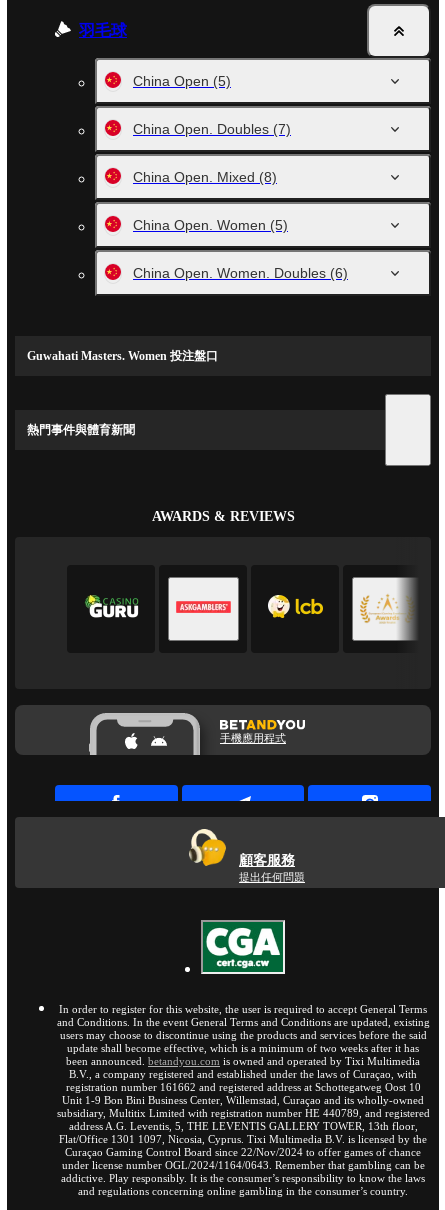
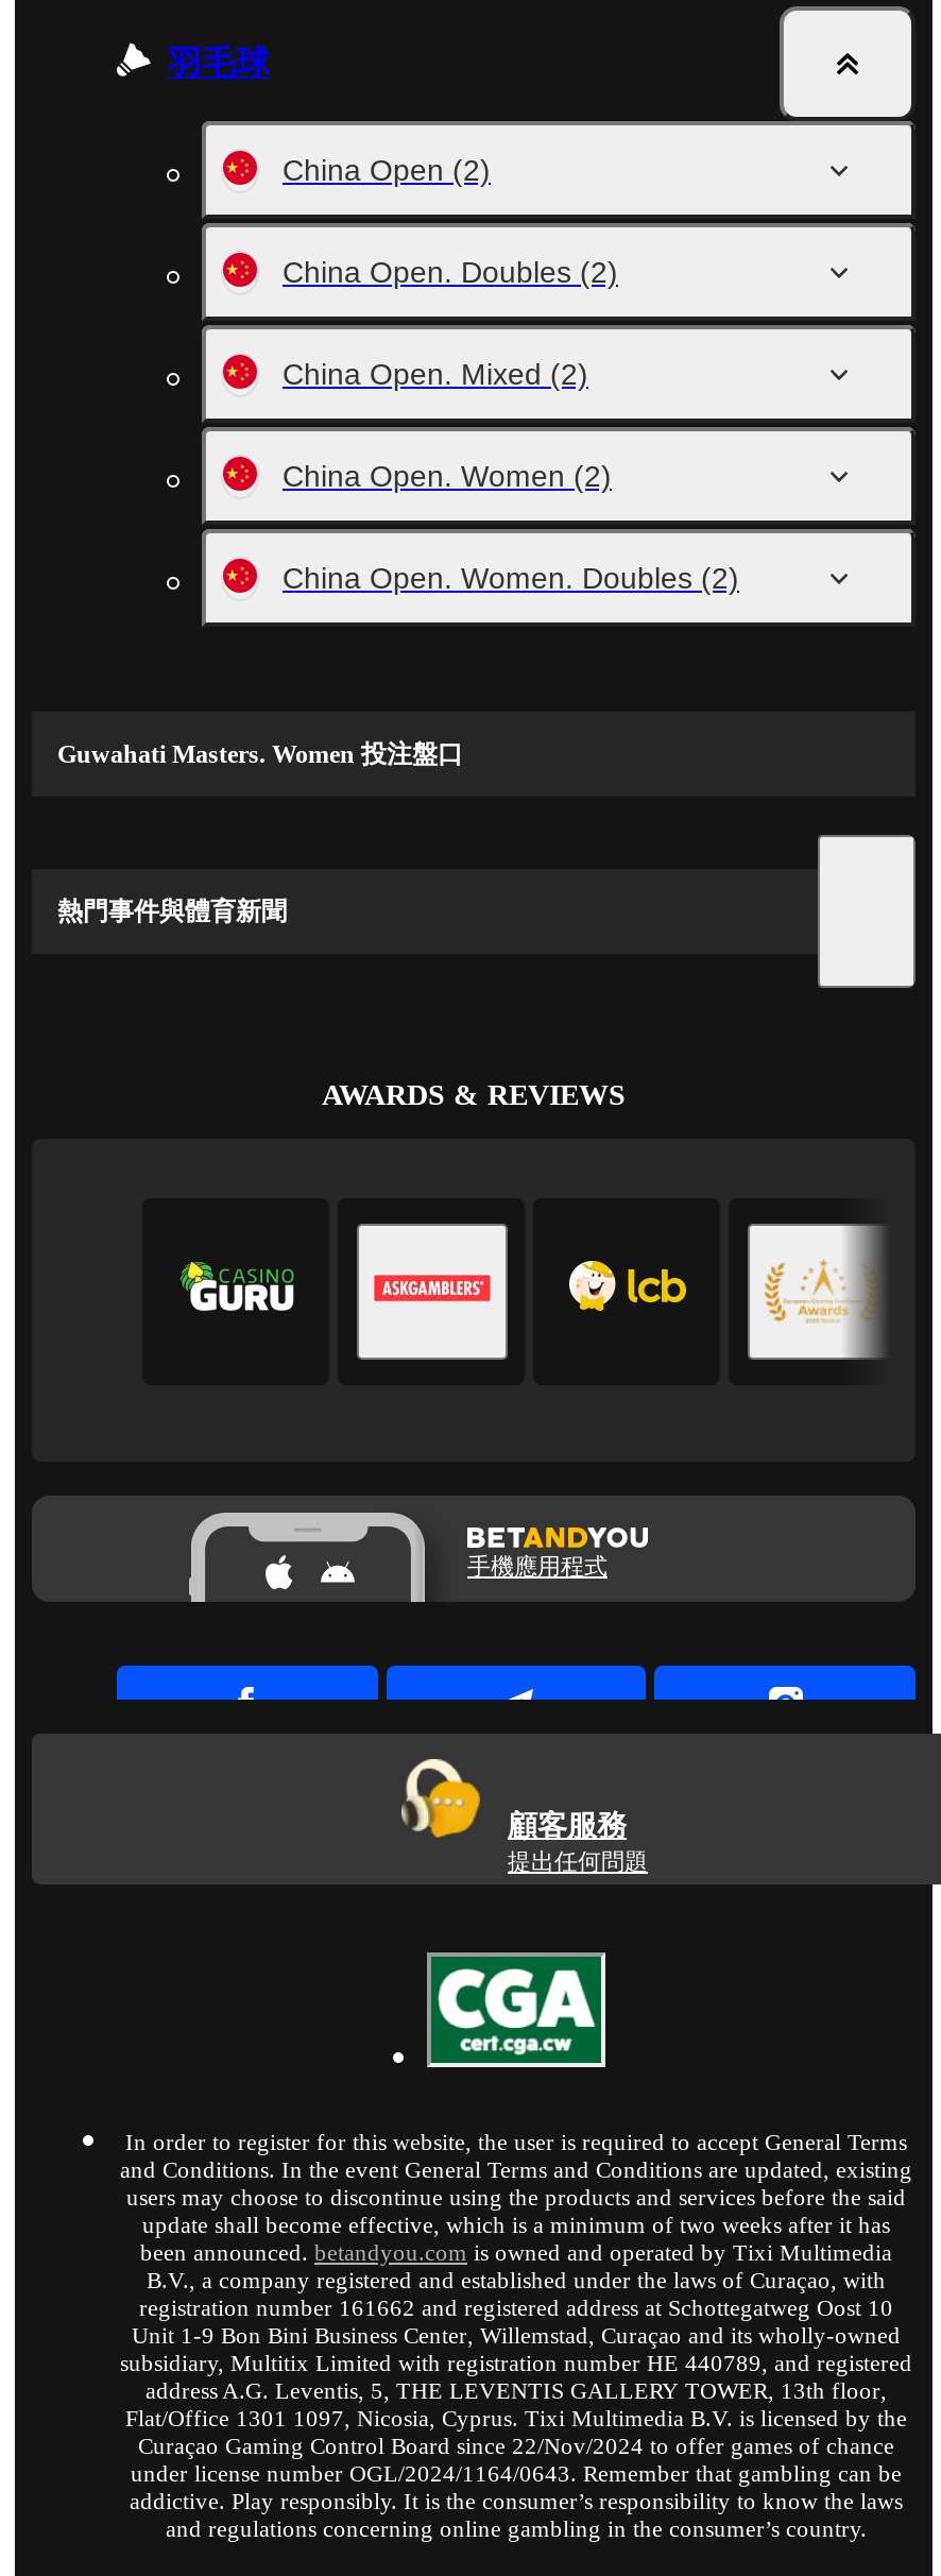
- China Open (5)
+ China Open (2)

- China Open. Doubles (7)
+ China Open. Doubles (2)

- China Open. Mixed (8)
+ China Open. Mixed (2)

- China Open. Women (5)
+ China Open. Women (2)

- China Open. Women. Doubles (6)
+ China Open. Women. Doubles (2)
